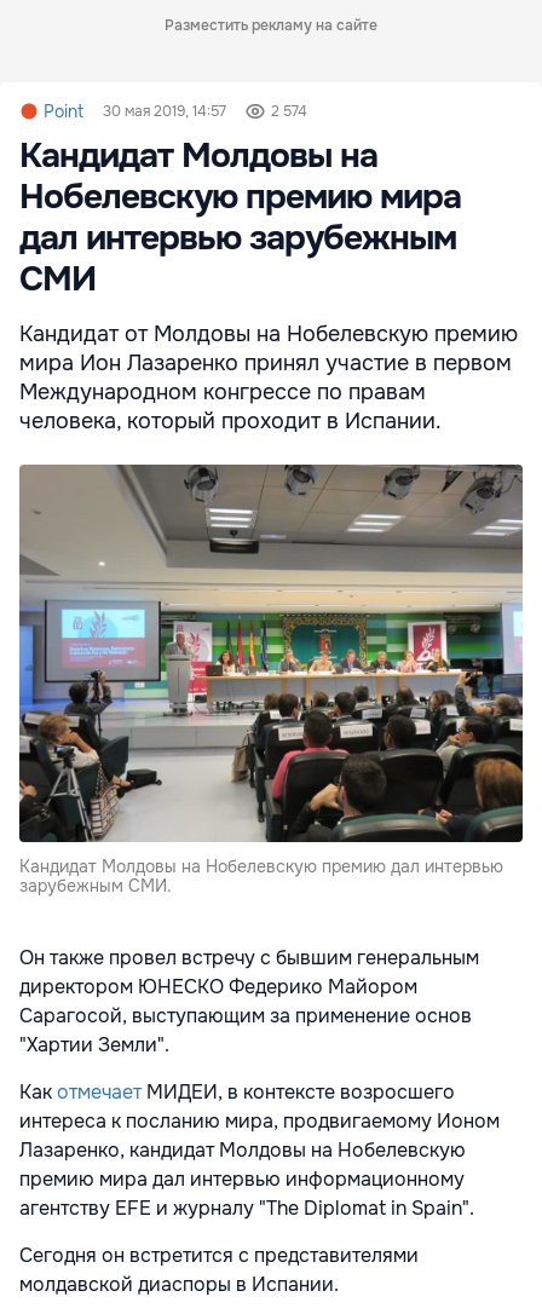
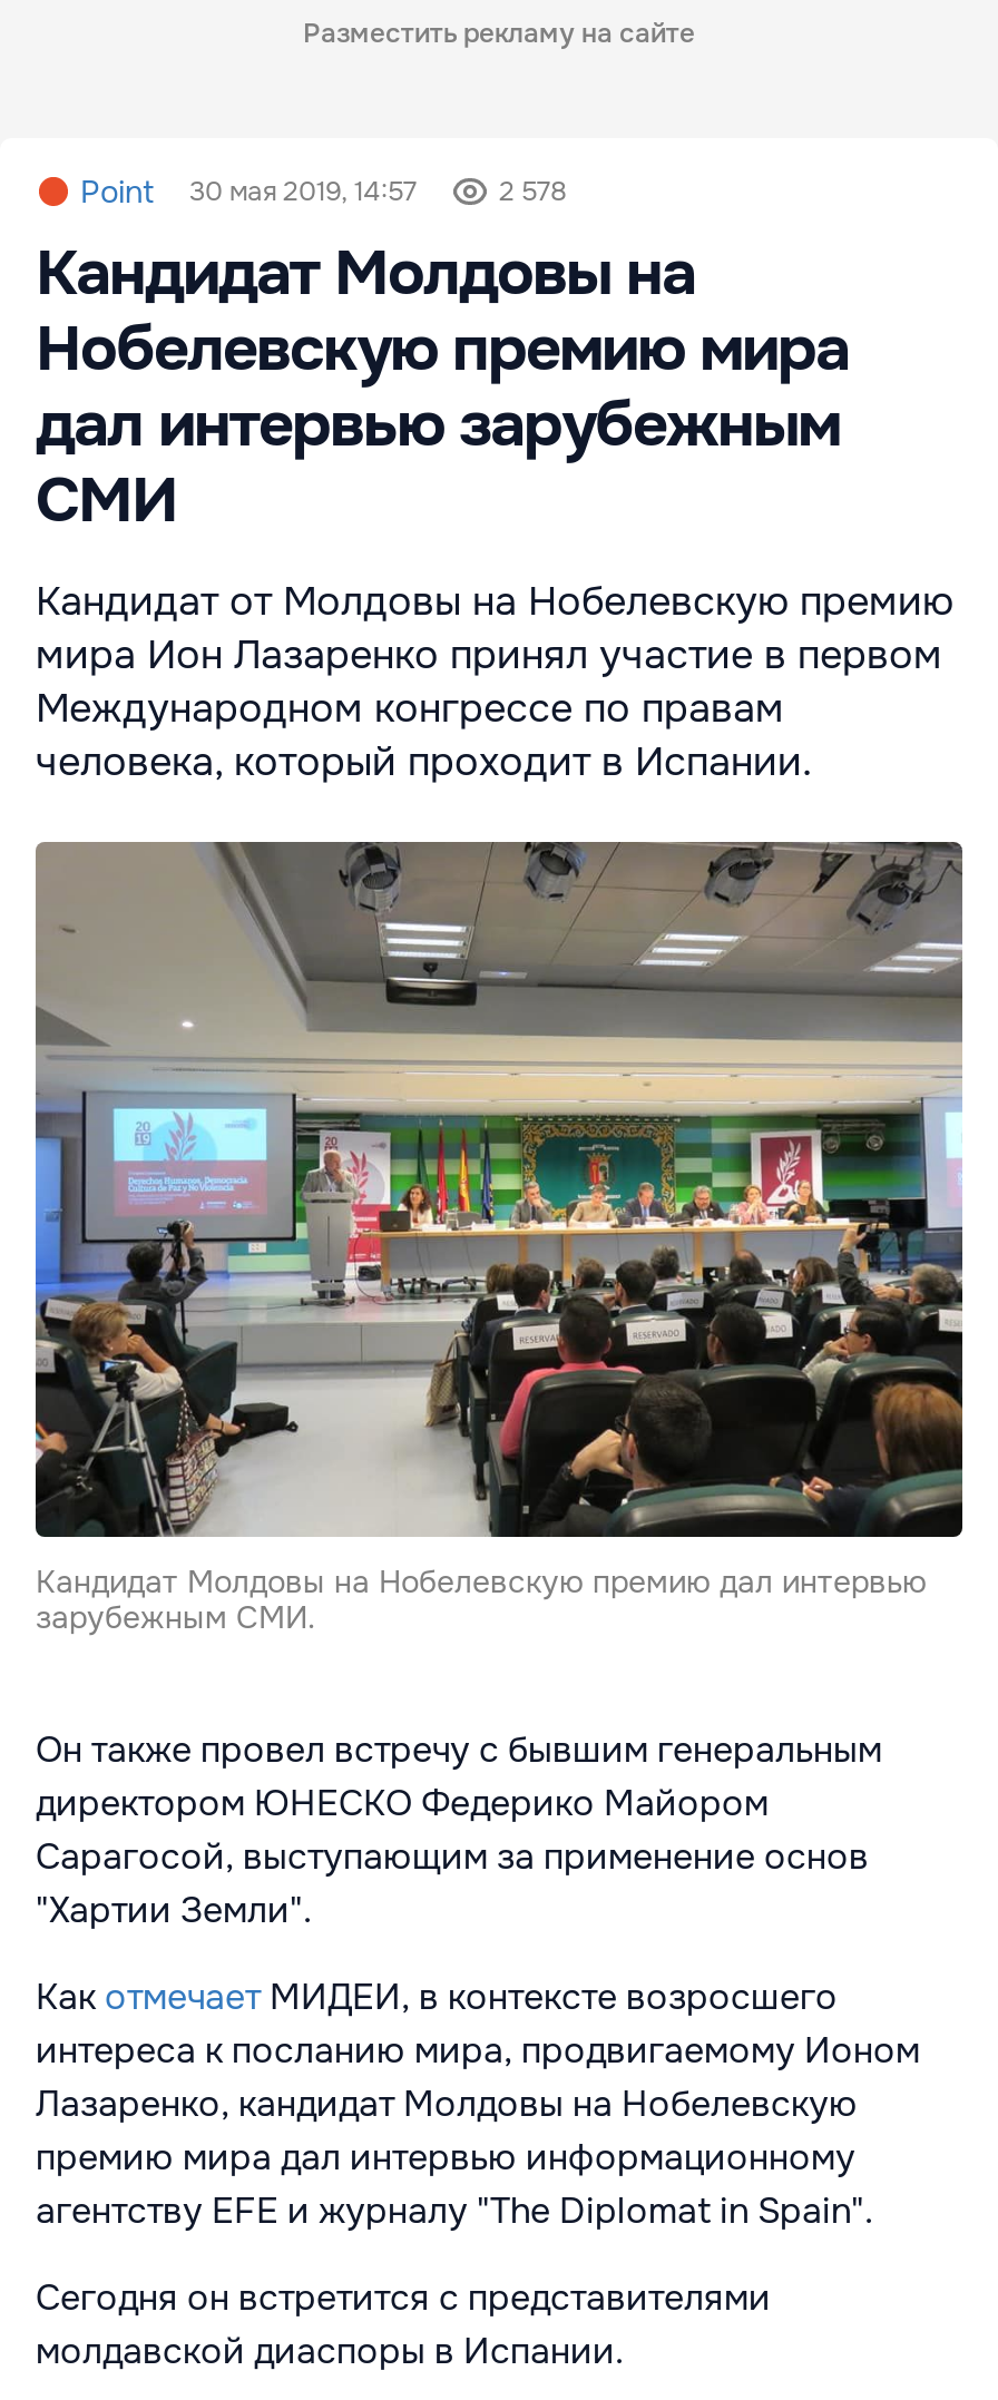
- 2 574
+ 2 578
